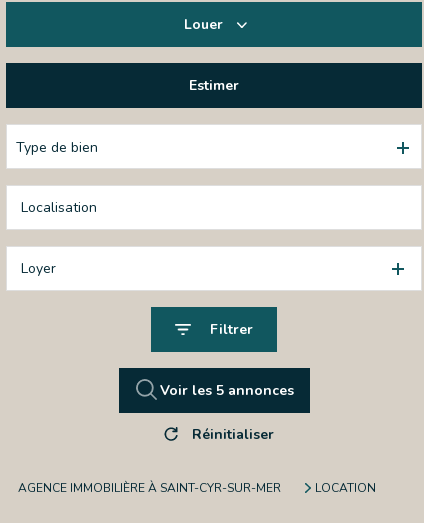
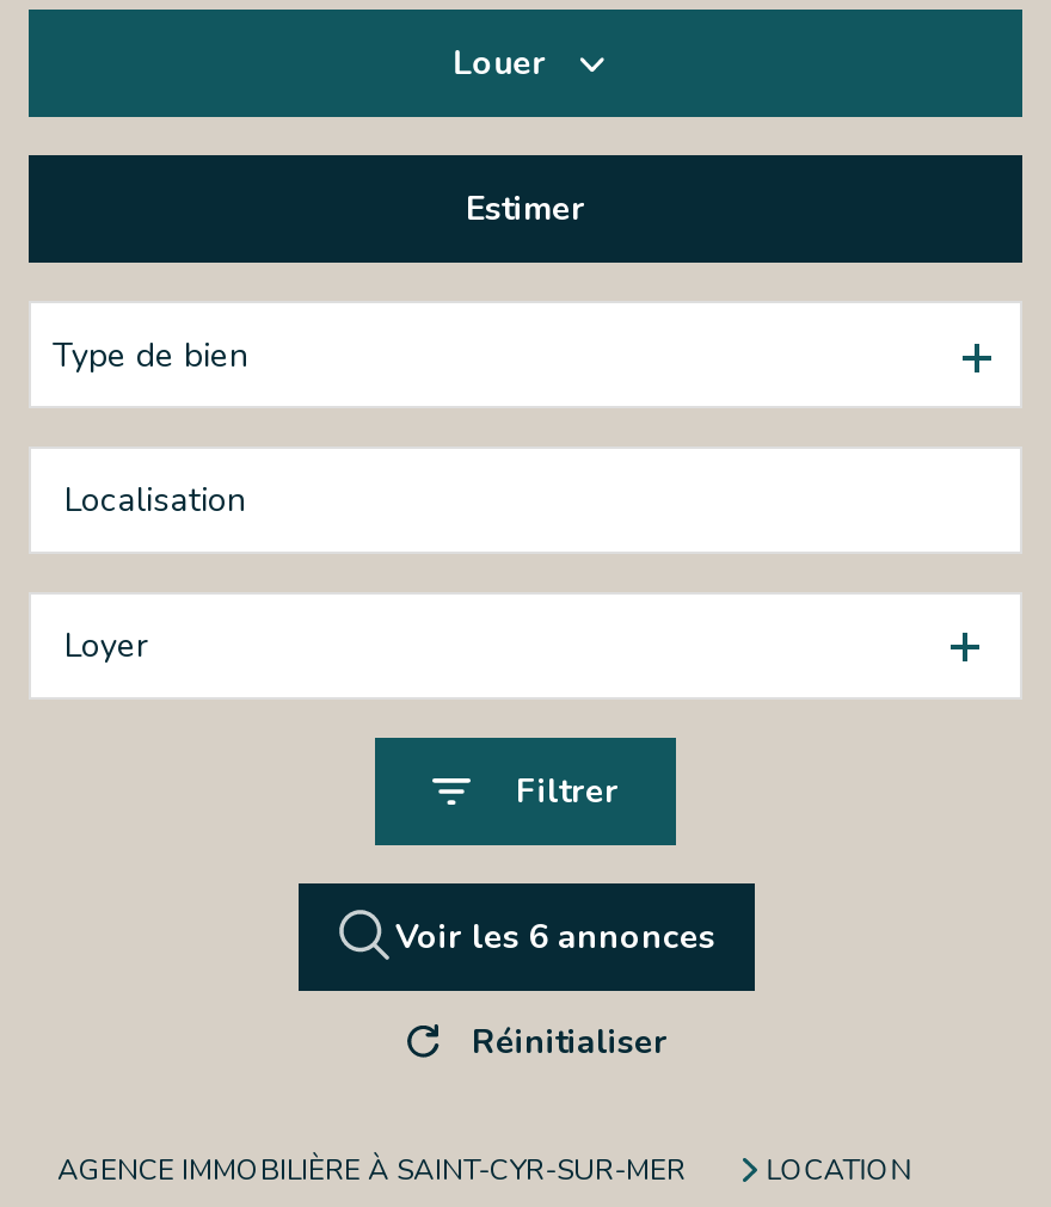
- Voir les 5 annonces
+ Voir les 6 annonces
